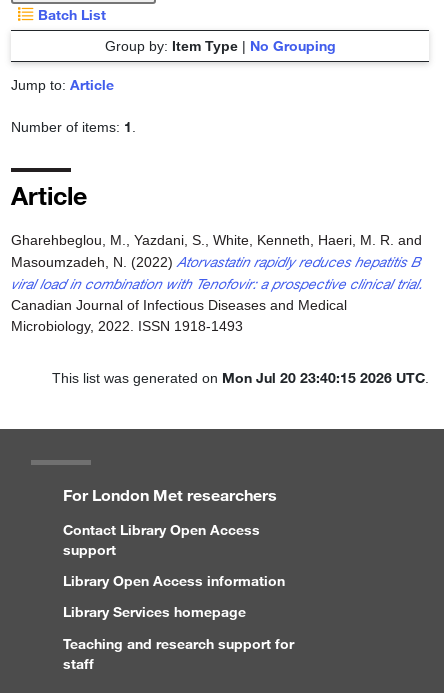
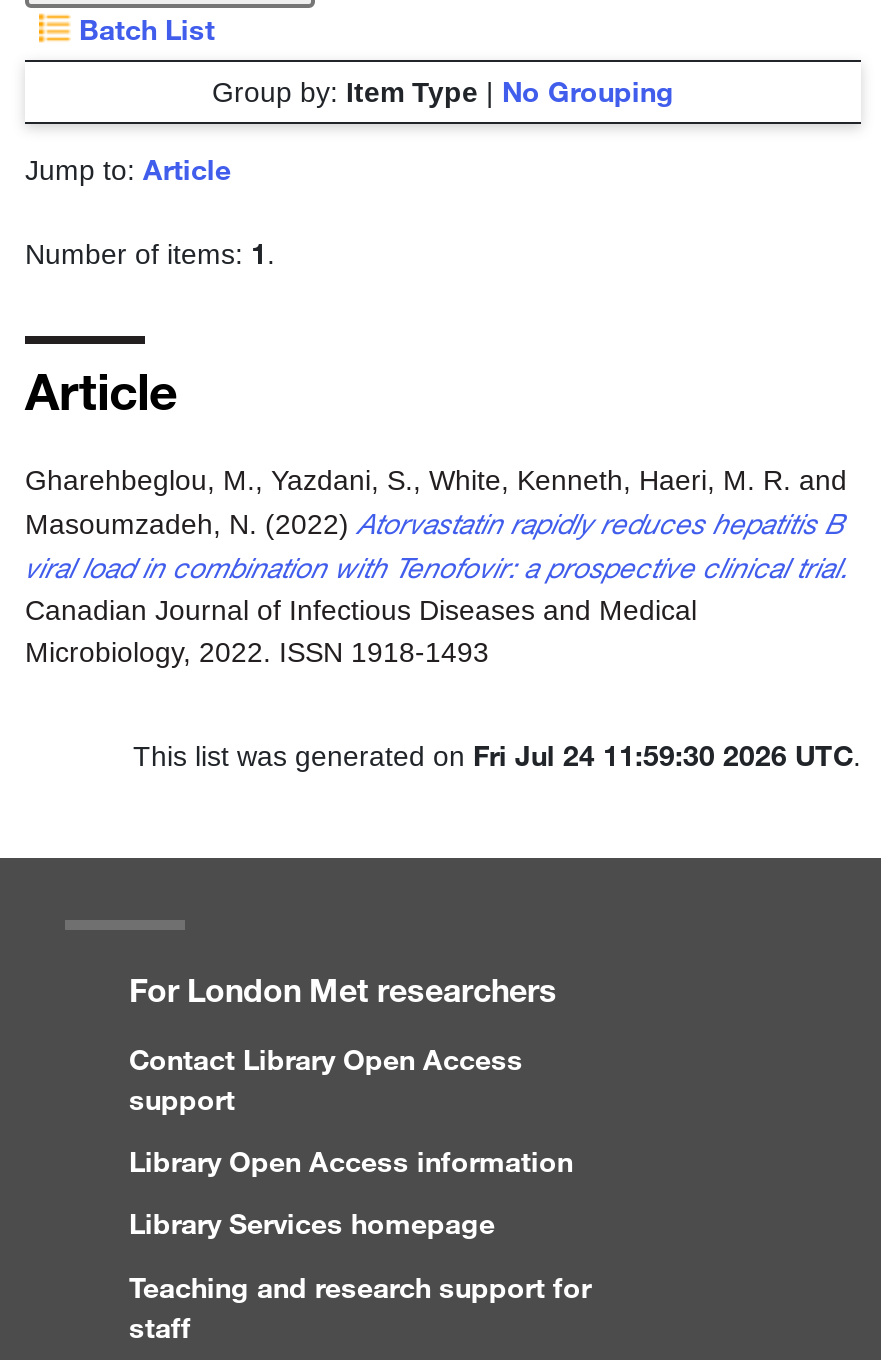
- This list was generated on Mon Jul 20 23:40:15 2026 UTC.
+ This list was generated on Fri Jul 24 11:59:30 2026 UTC.
